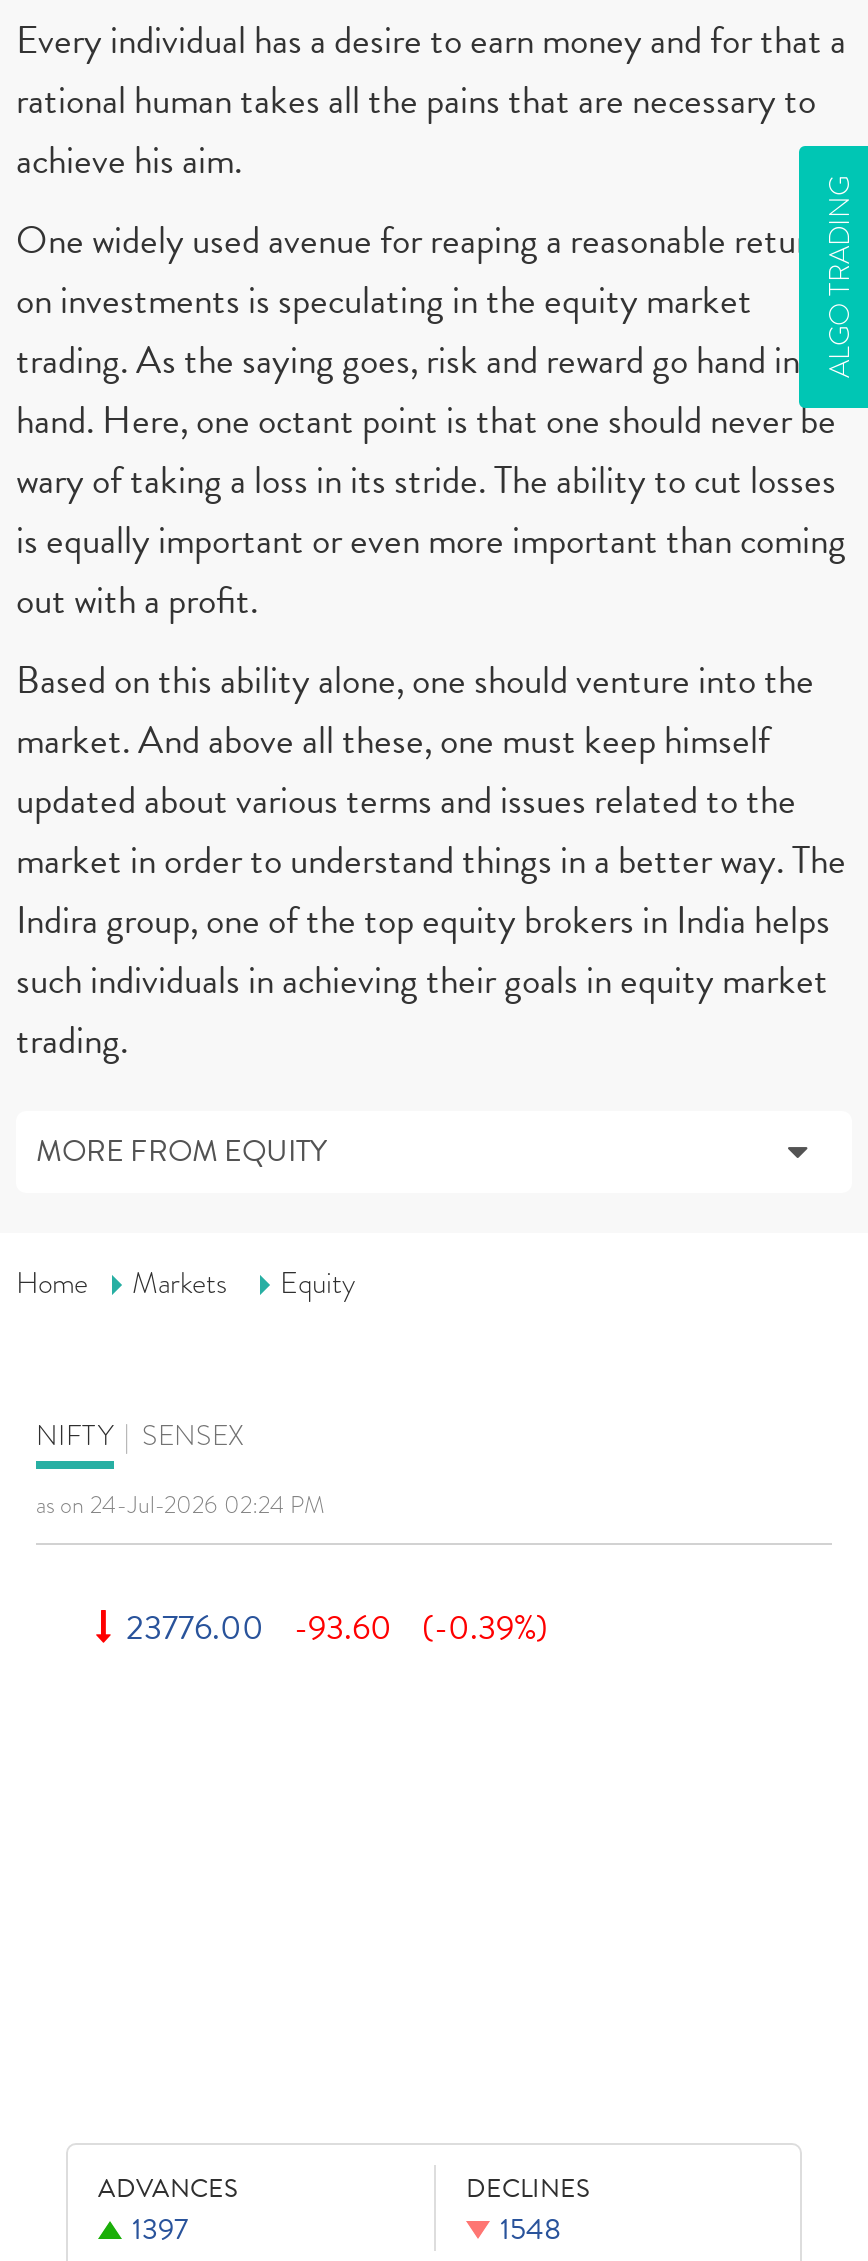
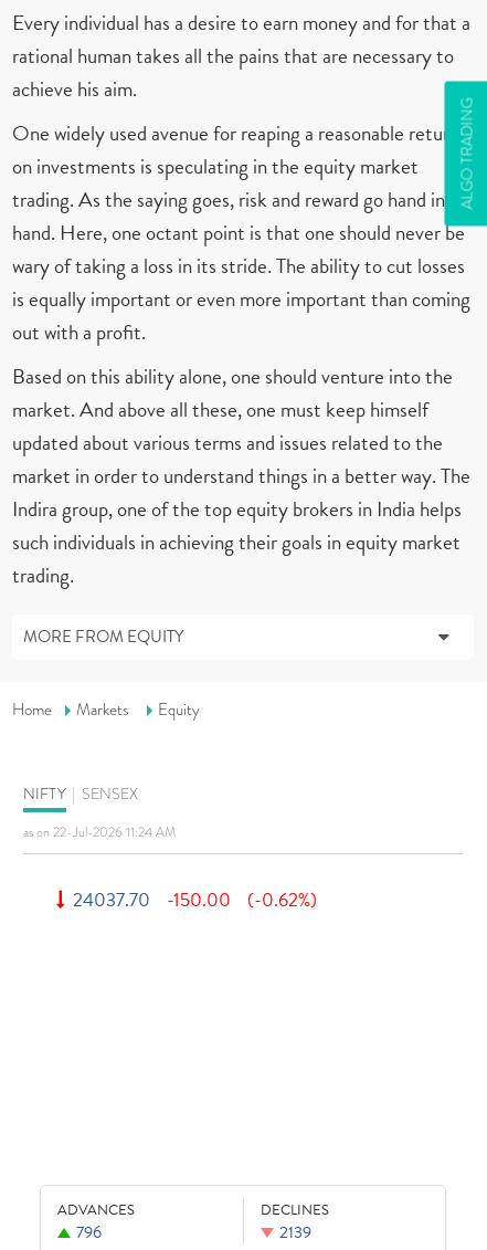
- as on 24-Jul-2026 02:24 PM
+ as on 22-Jul-2026 11:24 AM

- 23776.00 -93.60 (-0.39%)
+ 24037.70 -150.00 (-0.62%)

- 1397
+ 796

- 1548
+ 2139
